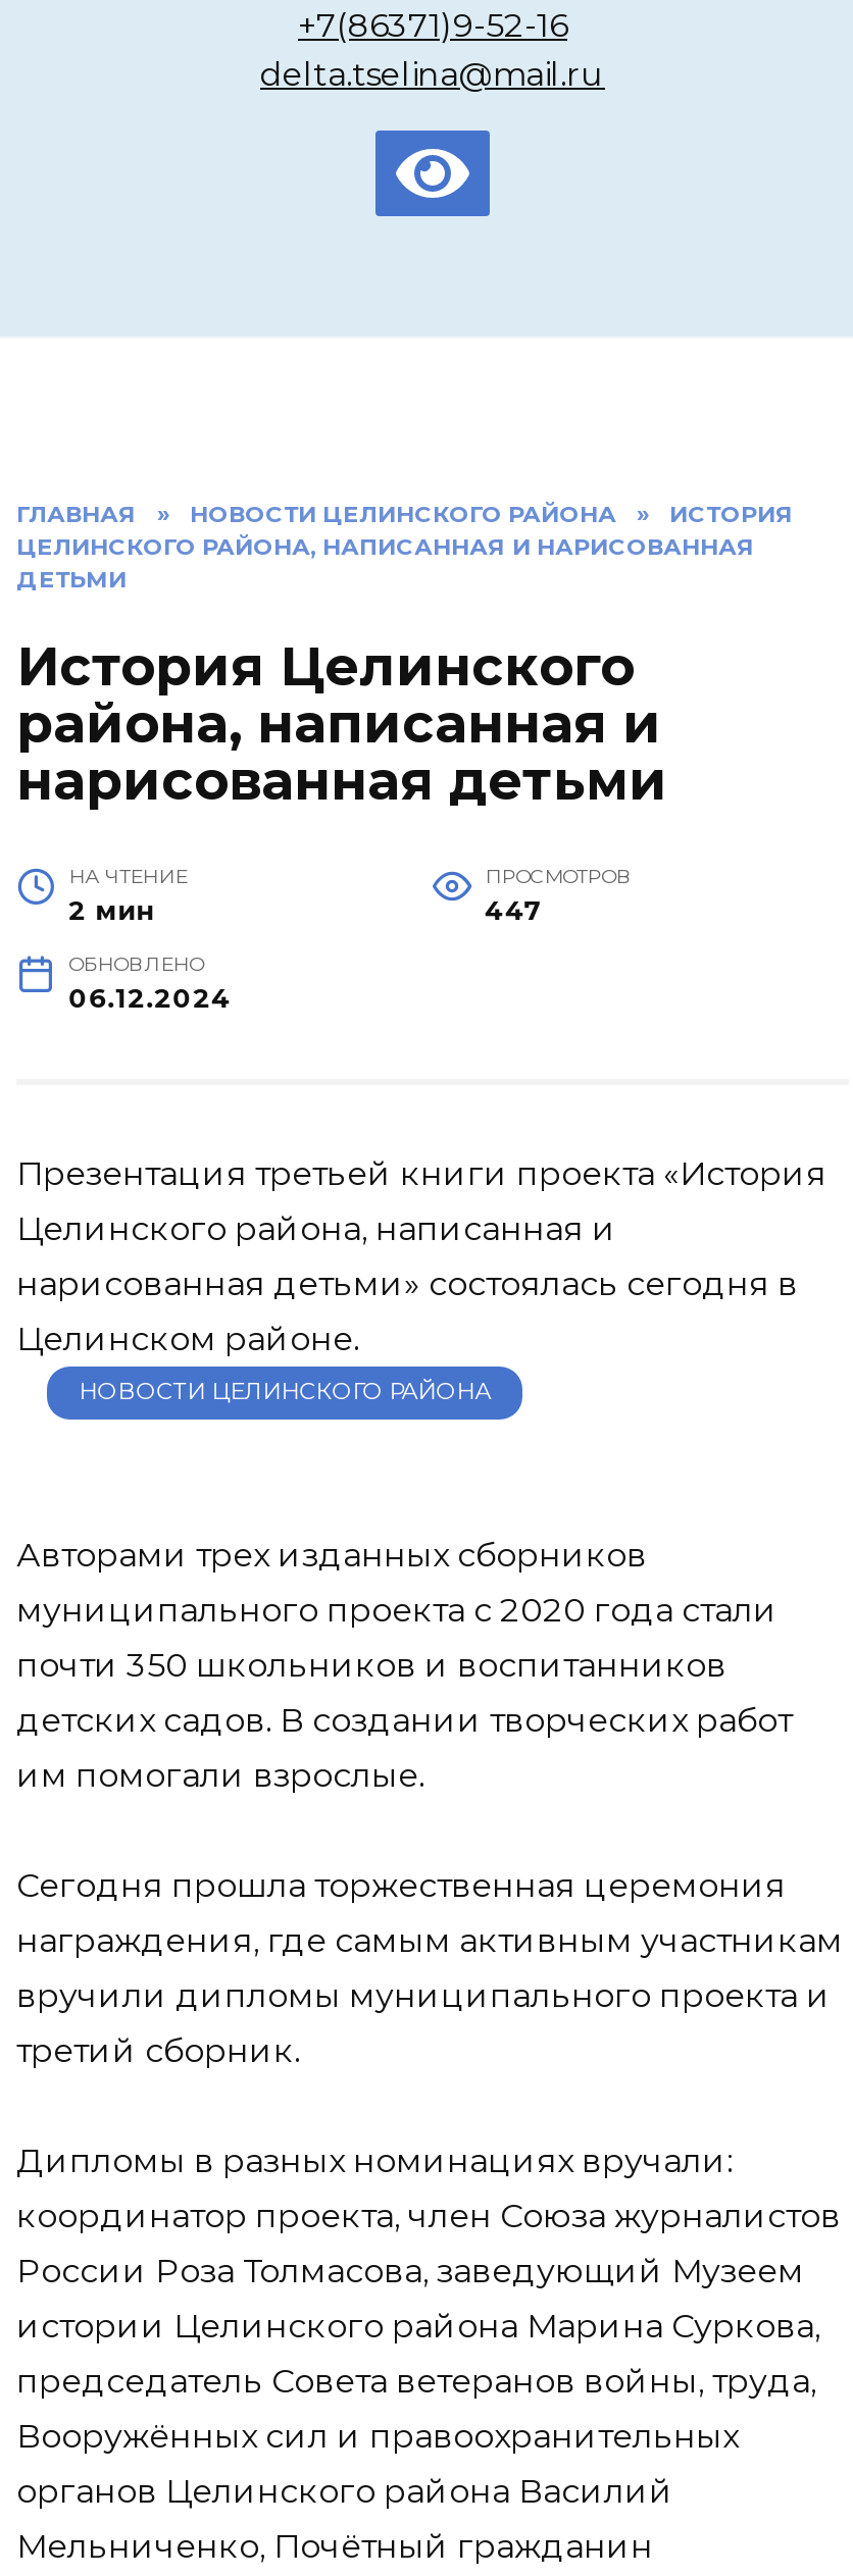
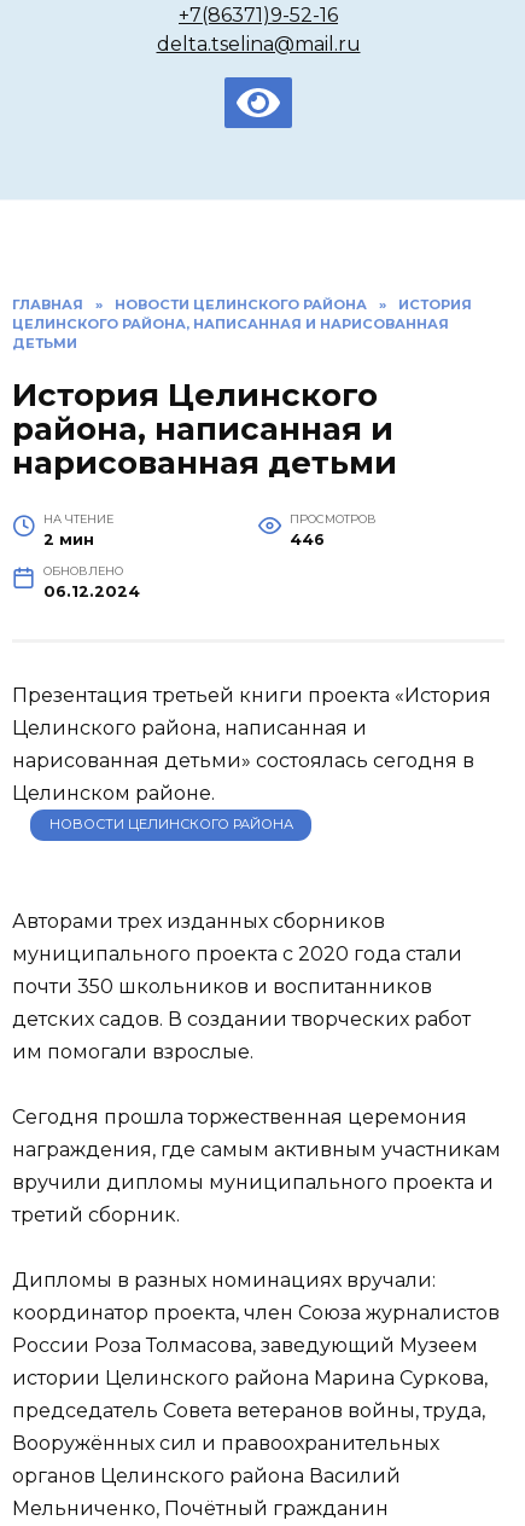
- 447
+ 446
